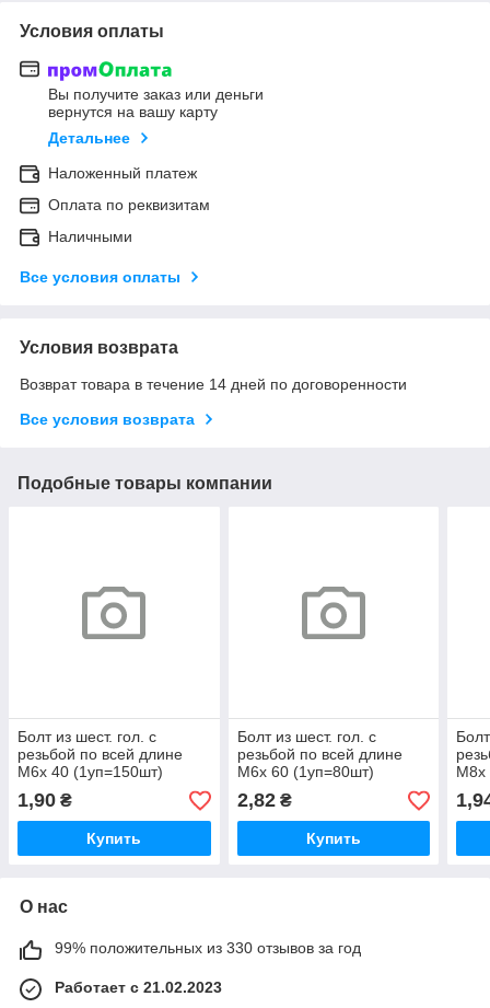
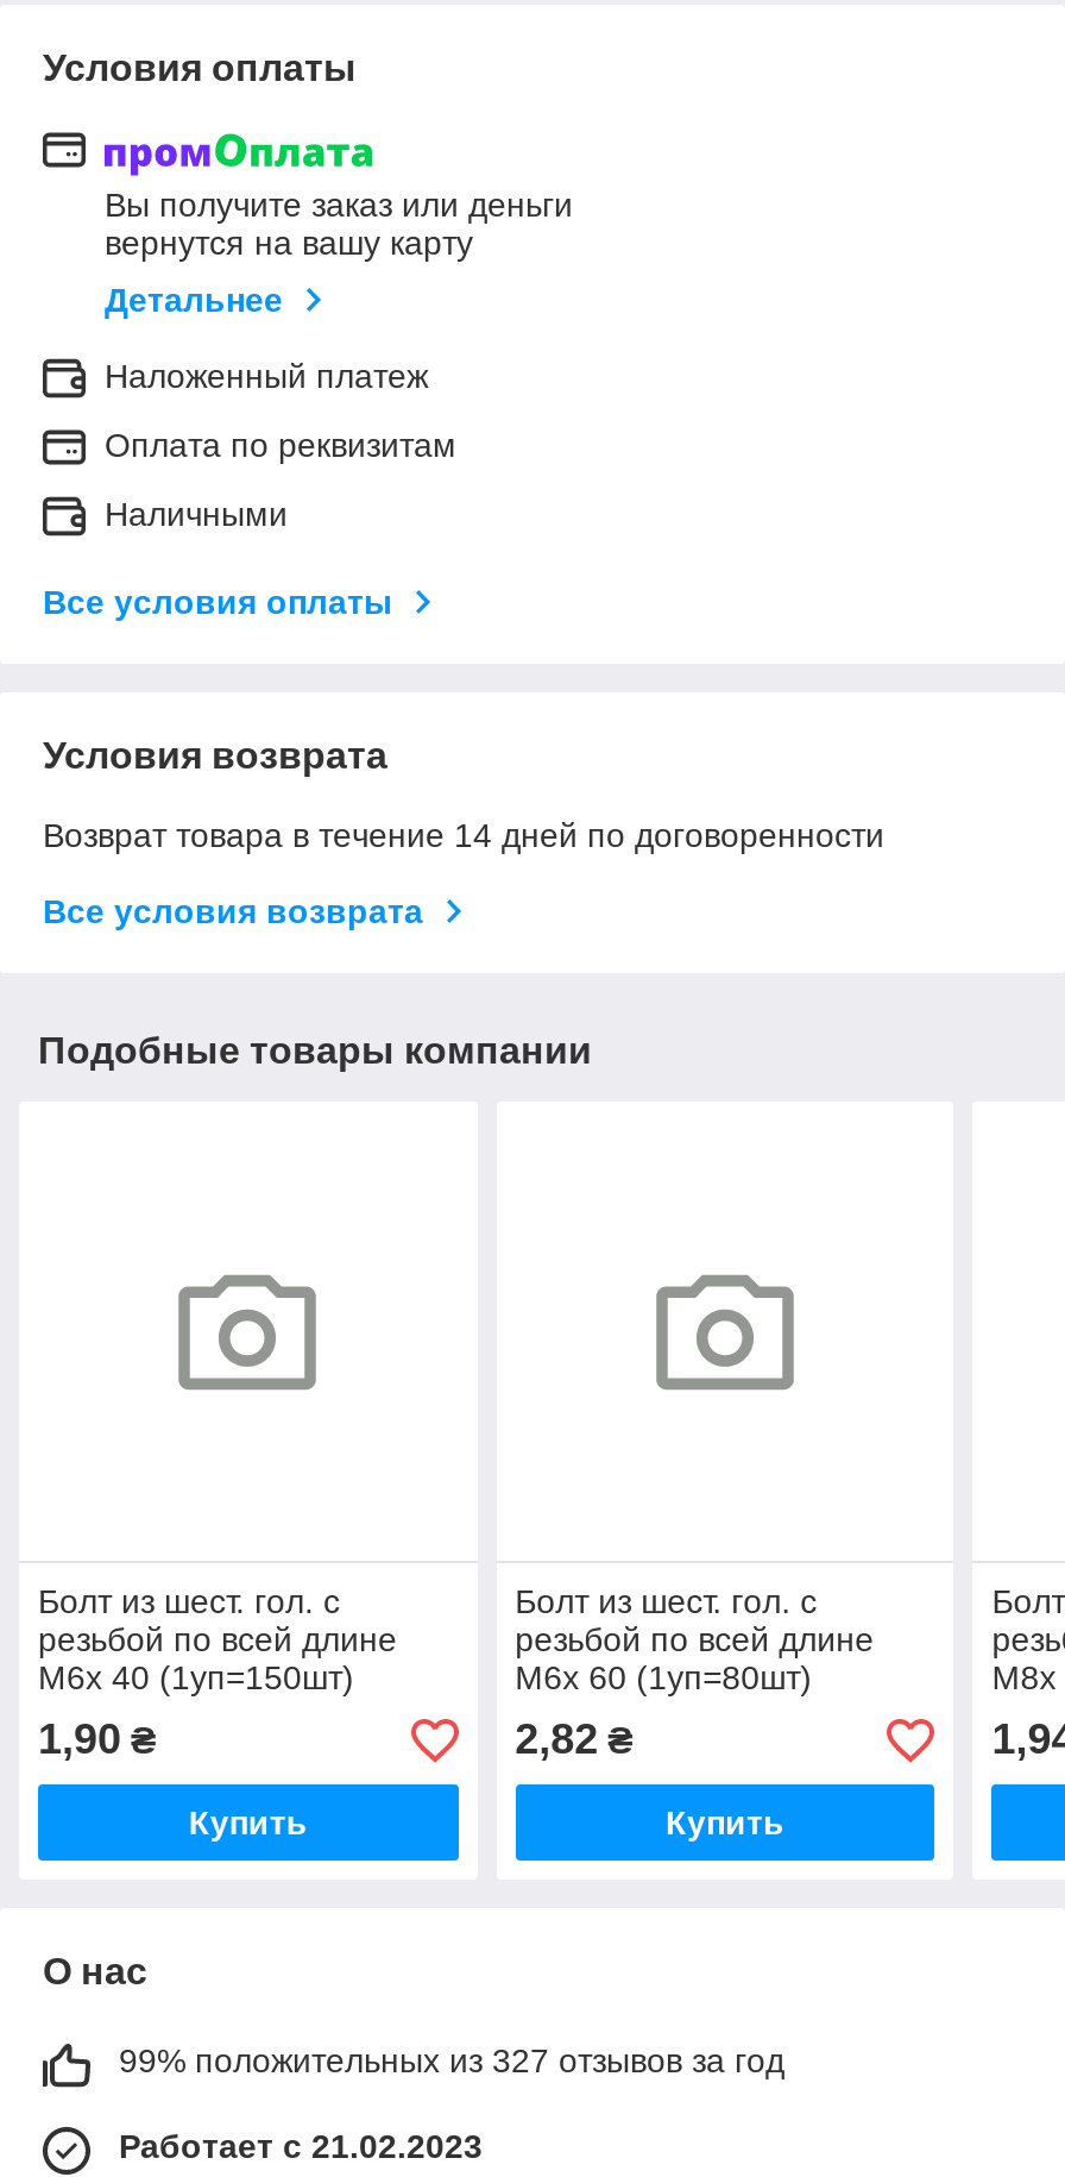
- 99% положительных из 330 отзывов за год
+ 99% положительных из 327 отзывов за год
